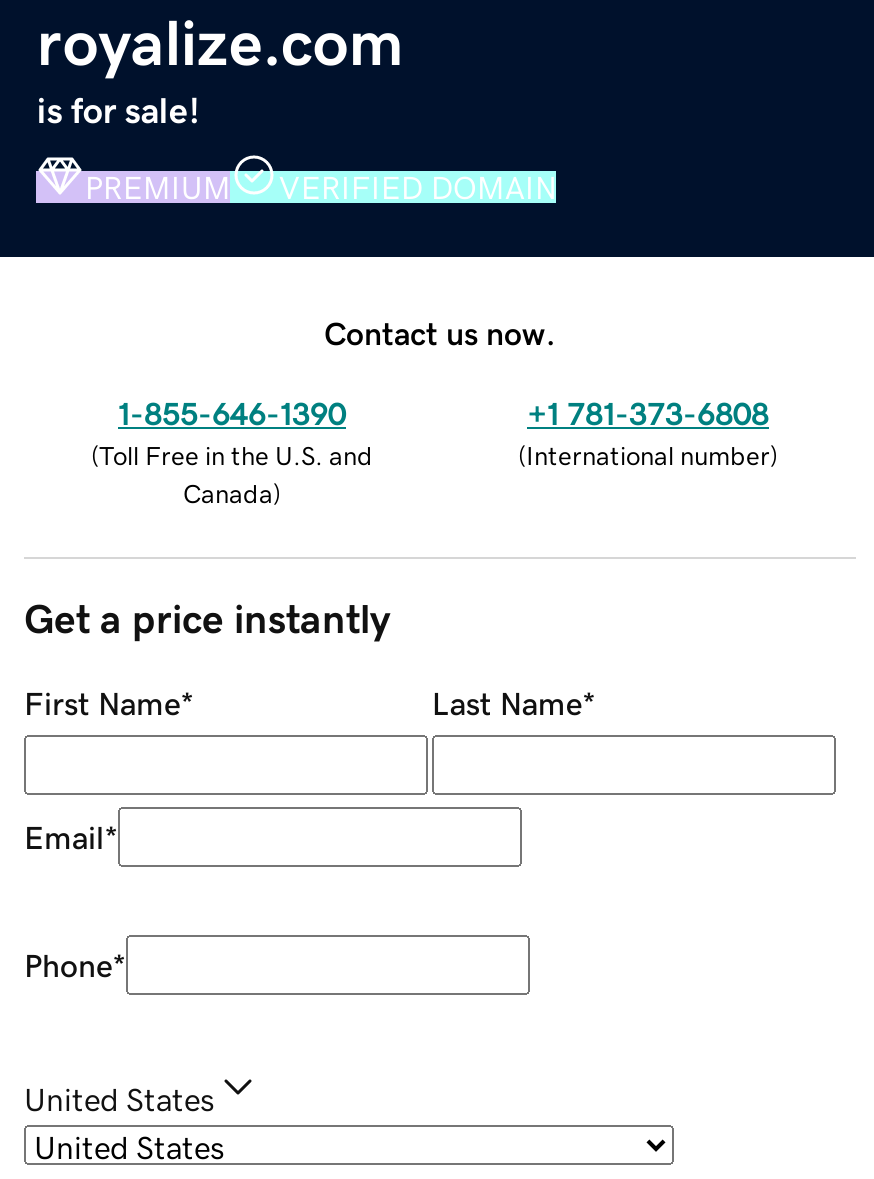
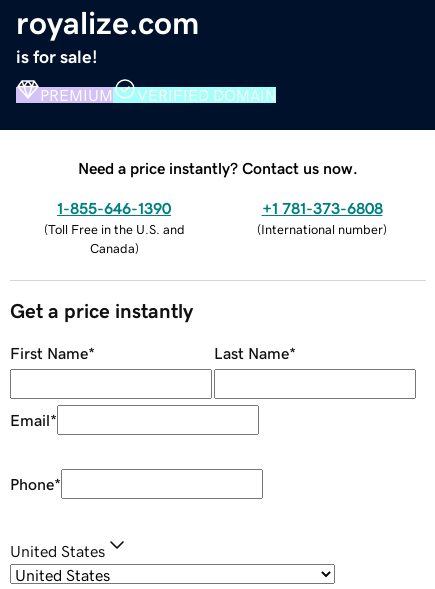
- Contact us now.
+ Need a price instantly? Contact us now.
